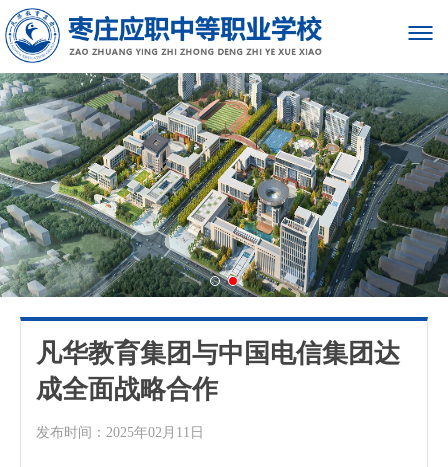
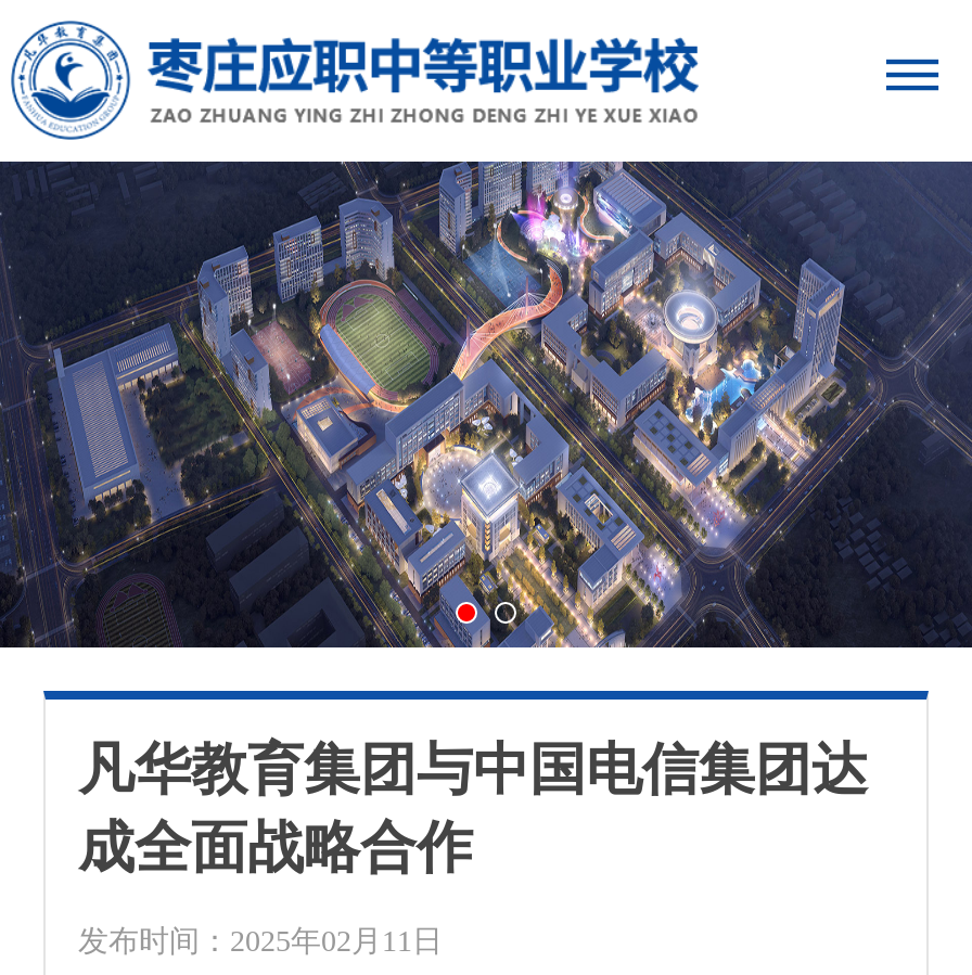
- [image]
+ [image]
